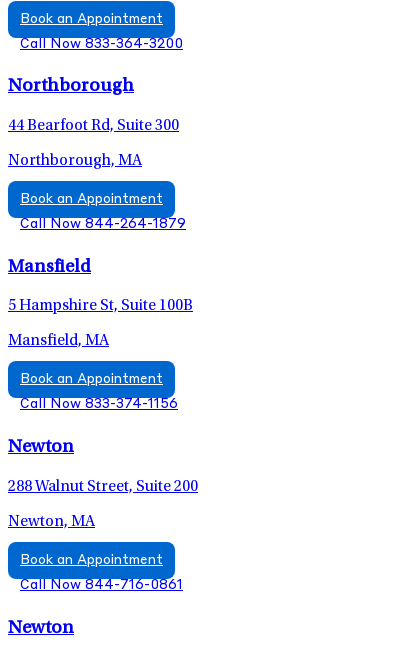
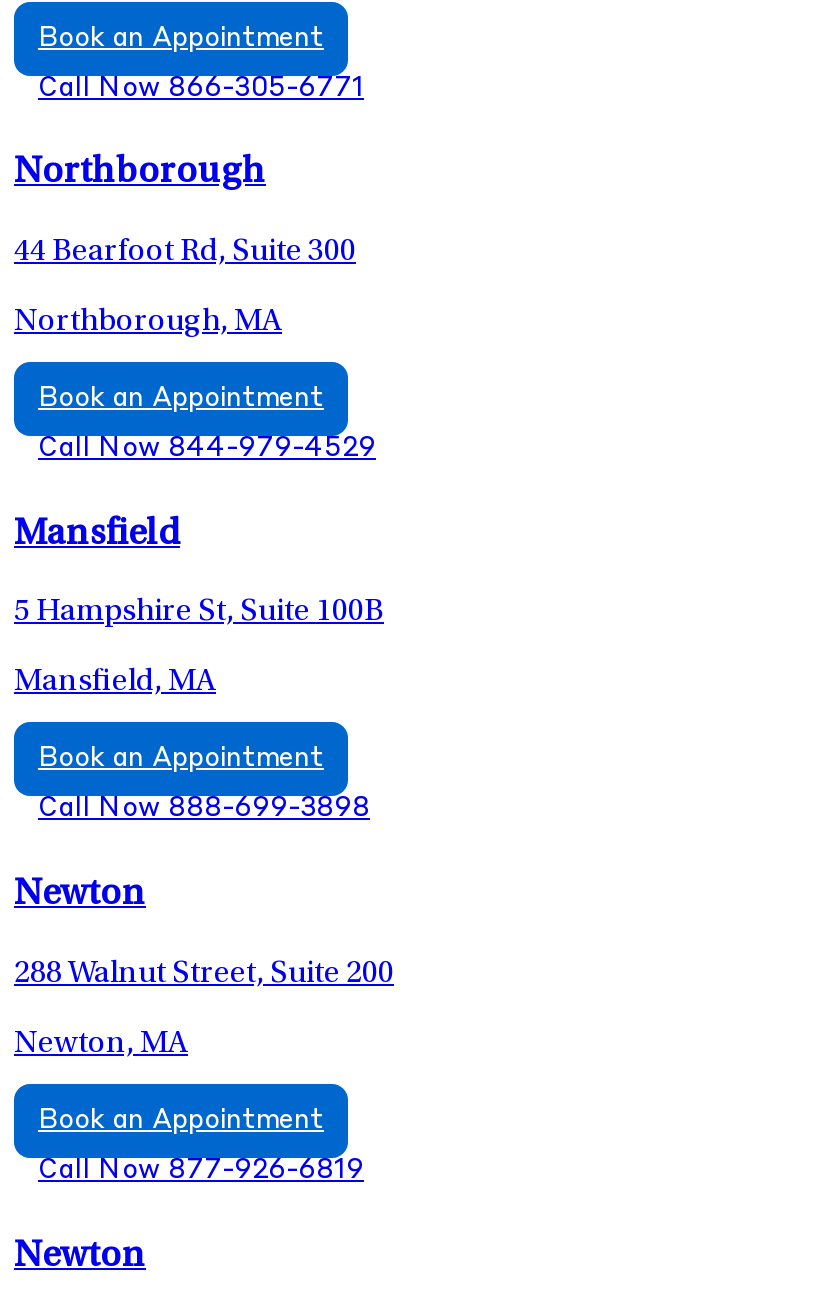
- Call Now 833-364-3200
+ Call Now 866-305-6771

- Call Now 844-264-1879
+ Call Now 844-979-4529

- Call Now 833-374-1156
+ Call Now 888-699-3898

- Call Now 844-716-0861
+ Call Now 877-926-6819
